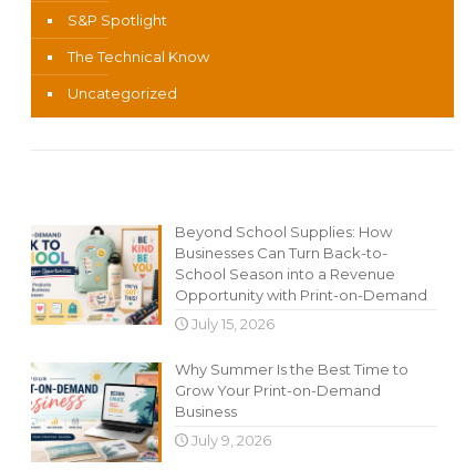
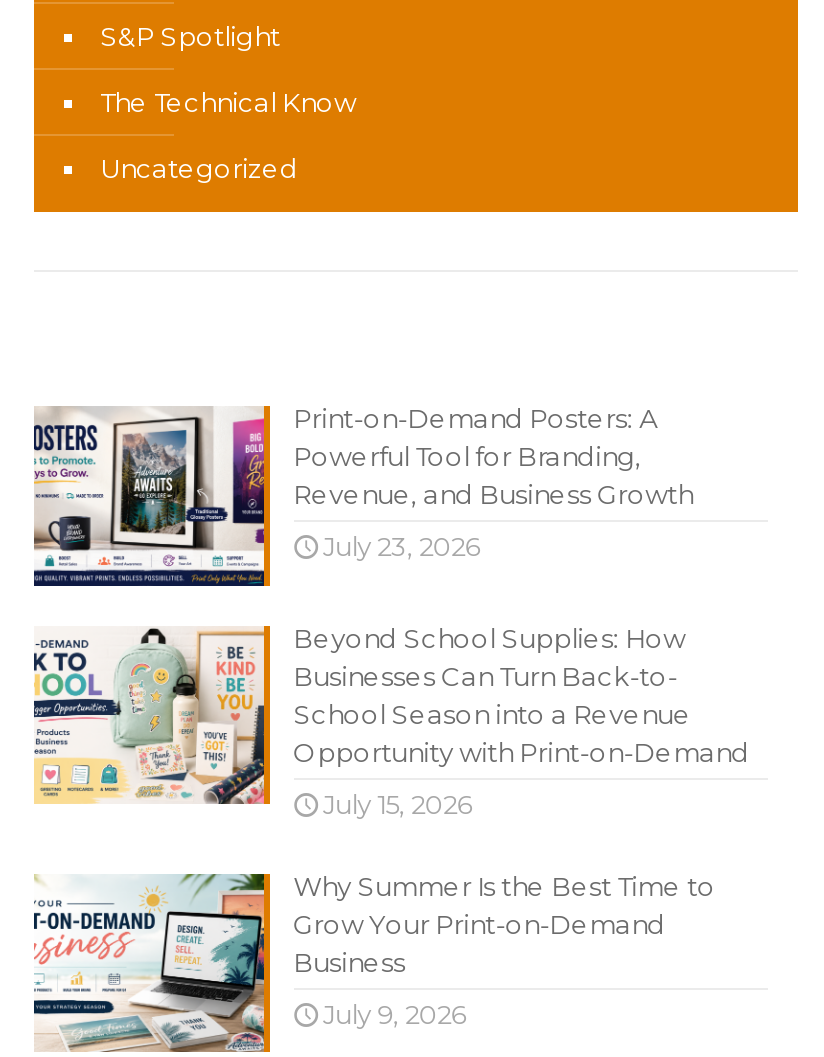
+ [image]
+ Print-on-Demand Posters: A
+ Powerful Tool for Branding,
+ Revenue, and Business Growth
+ July 23, 2026
